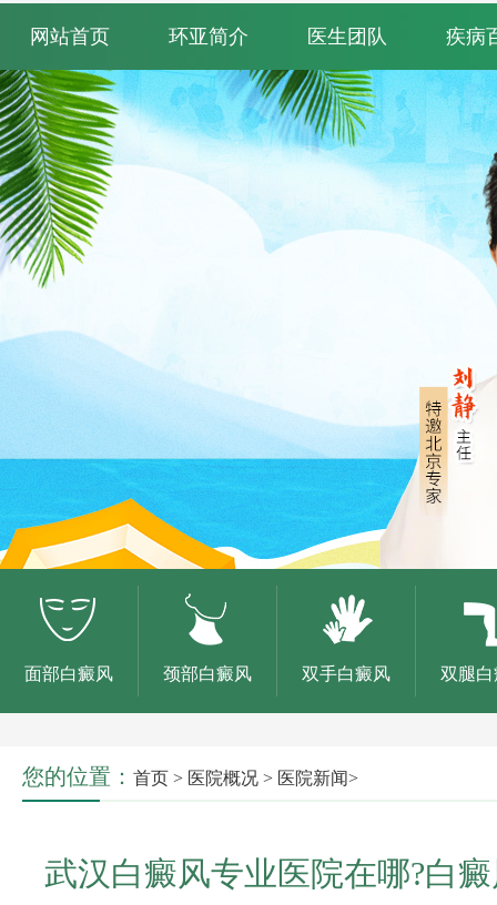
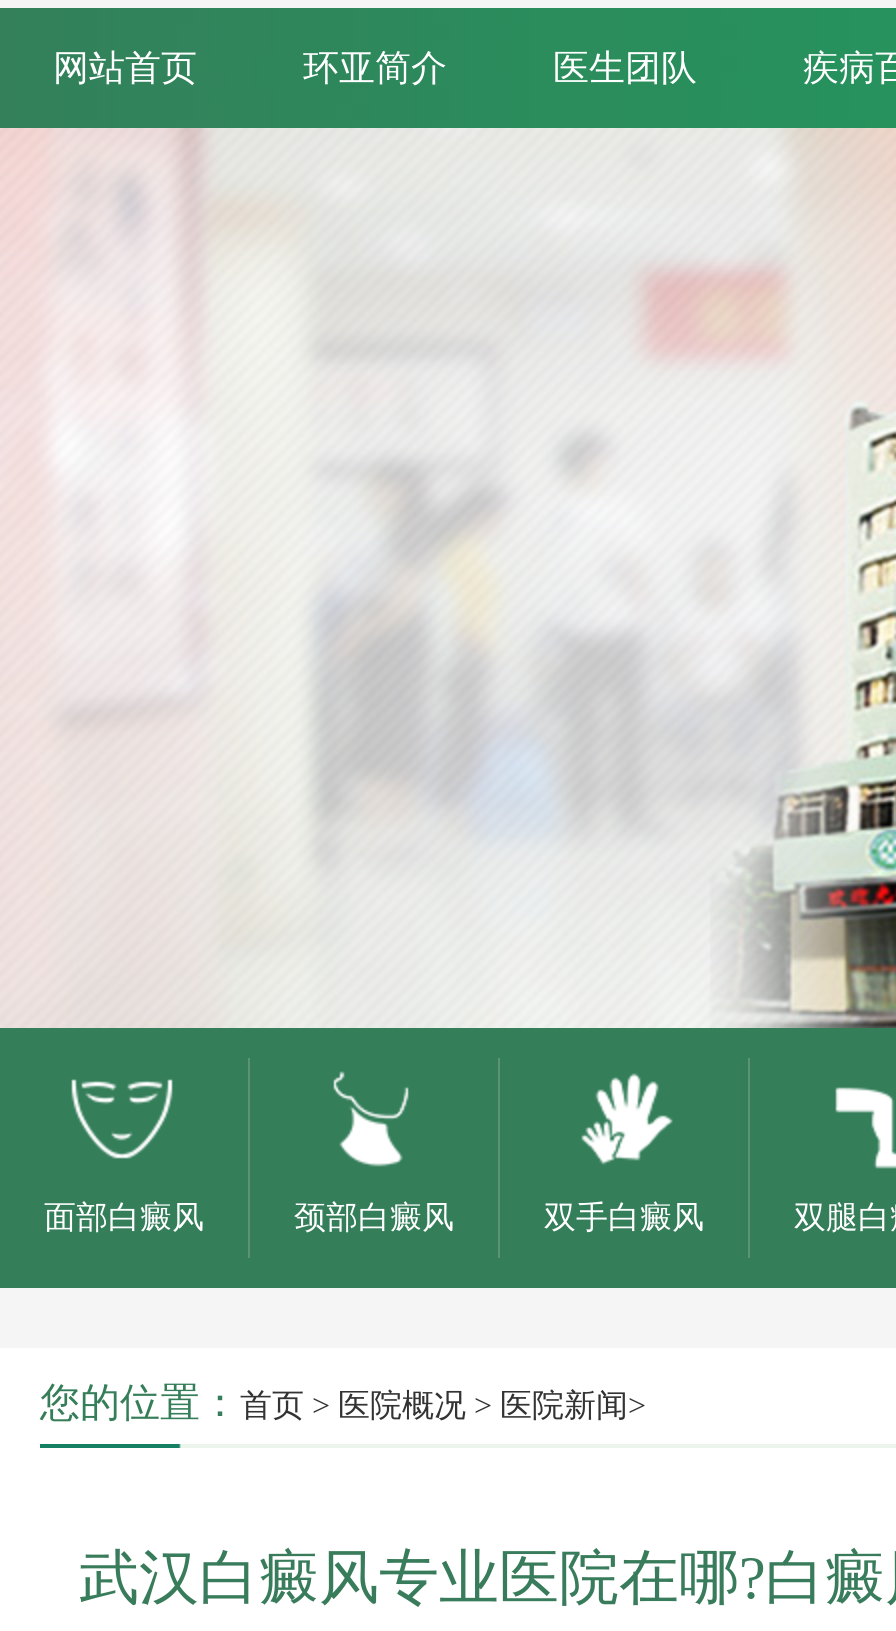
- [image]
+ [image]
